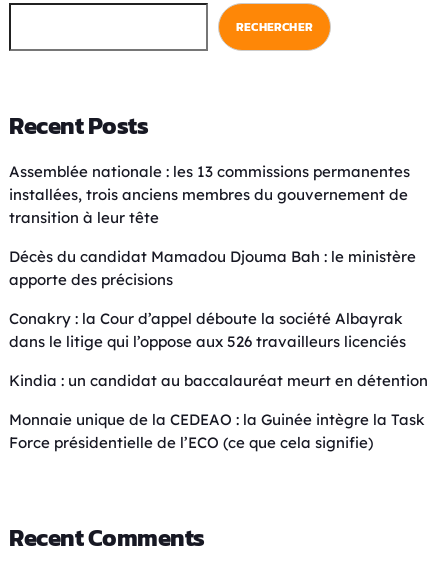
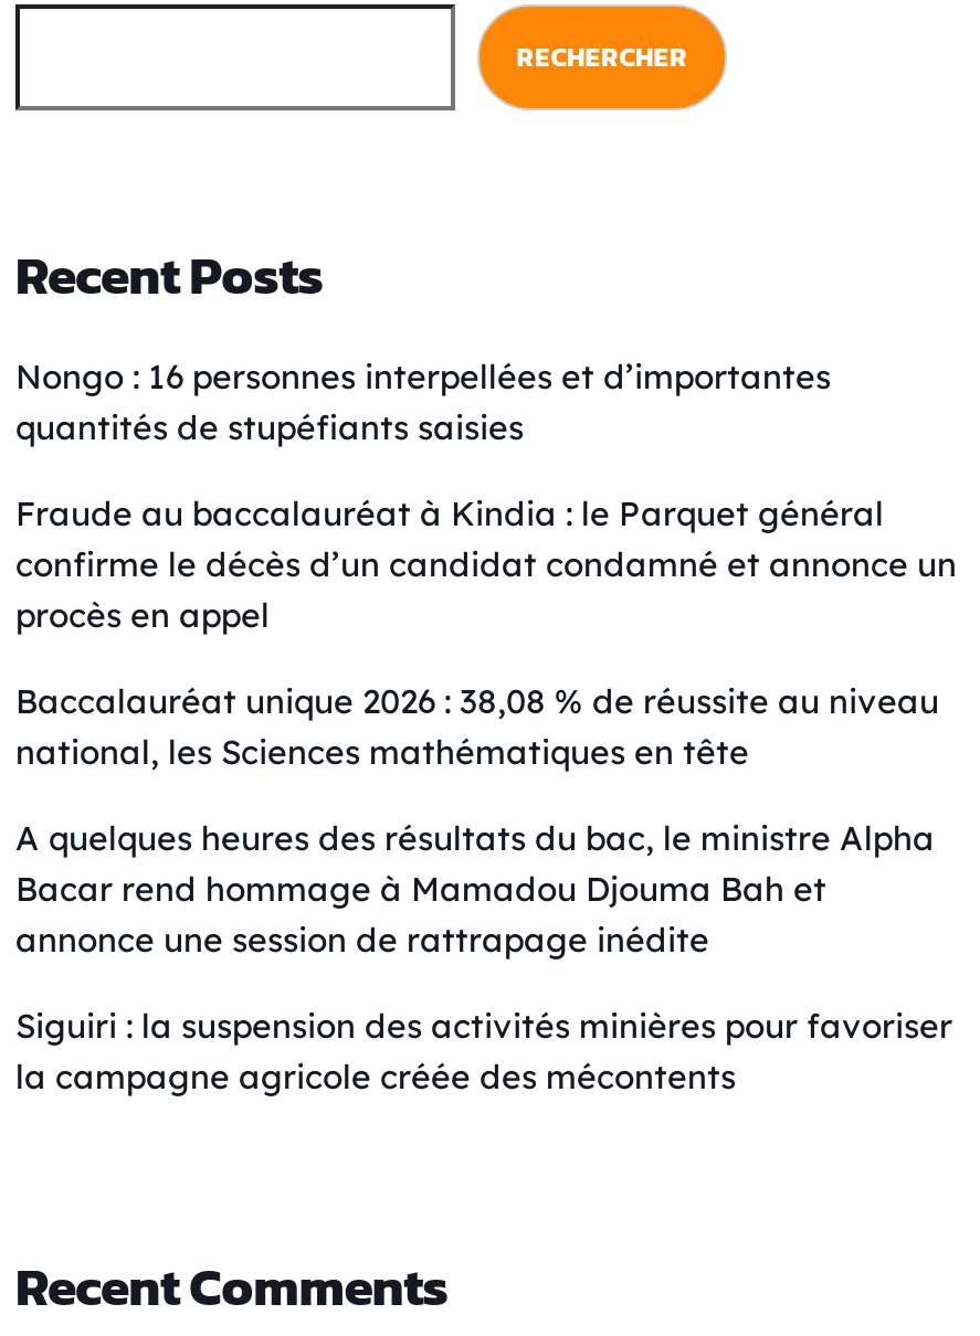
- Assemblée nationale : les 13 commissions permanentes
- installées, trois anciens membres du gouvernement de
- transition à leur tête
+ Nongo : 16 personnes interpellées et d’importantes
+ quantités de stupéfiants saisies

- Décès du candidat Mamadou Djouma Bah : le ministère
- apporte des précisions
+ Fraude au baccalauréat à Kindia : le Parquet général
+ confirme le décès d’un candidat condamné et annonce un
+ procès en appel

- Conakry : la Cour d’appel déboute la société Albayrak
- dans le litige qui l’oppose aux 526 travailleurs licenciés
+ Baccalauréat unique 2026 : 38,08 % de réussite au niveau
+ national, les Sciences mathématiques en tête

- Kindia : un candidat au baccalauréat meurt en détention
+ A quelques heures des résultats du bac, le ministre Alpha
+ Bacar rend hommage à Mamadou Djouma Bah et
+ annonce une session de rattrapage inédite

- Monnaie unique de la CEDEAO : la Guinée intègre la Task
- Force présidentielle de l’ECO (ce que cela signifie)
+ Siguiri : la suspension des activités minières pour favoriser
+ la campagne agricole créée des mécontents
